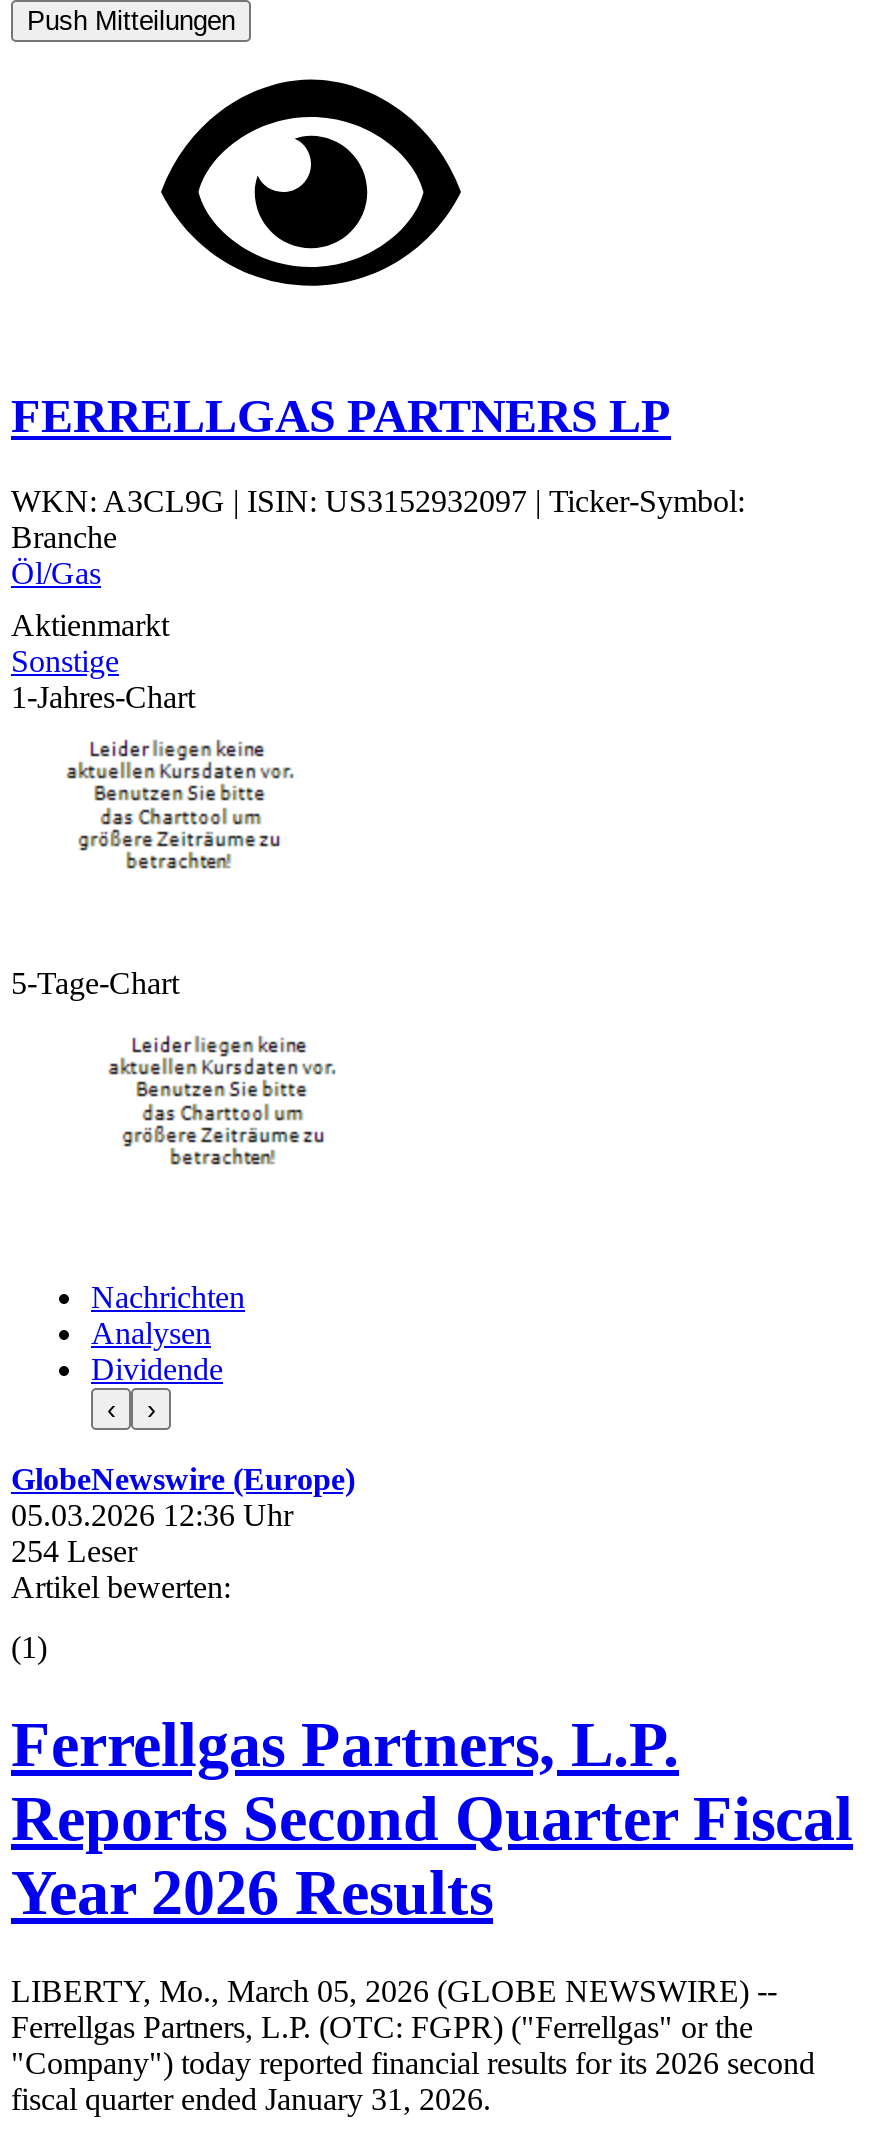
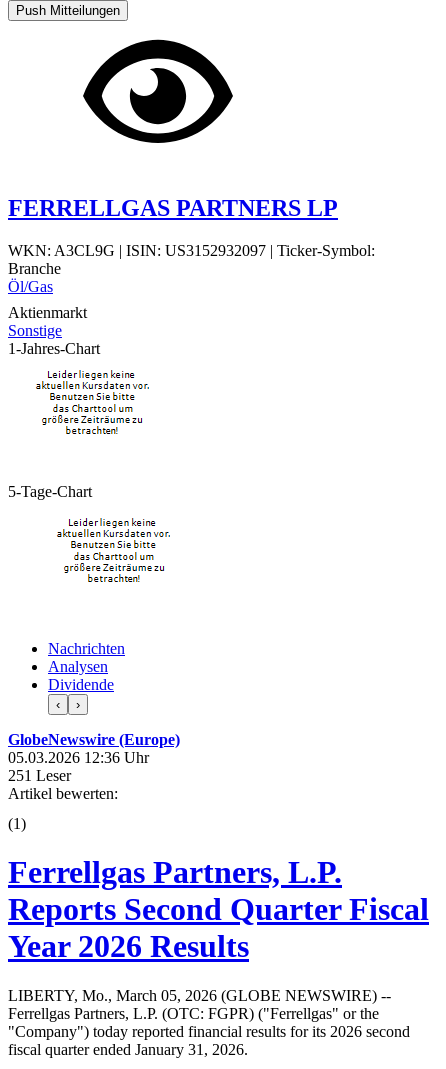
- 254 Leser
+ 251 Leser
